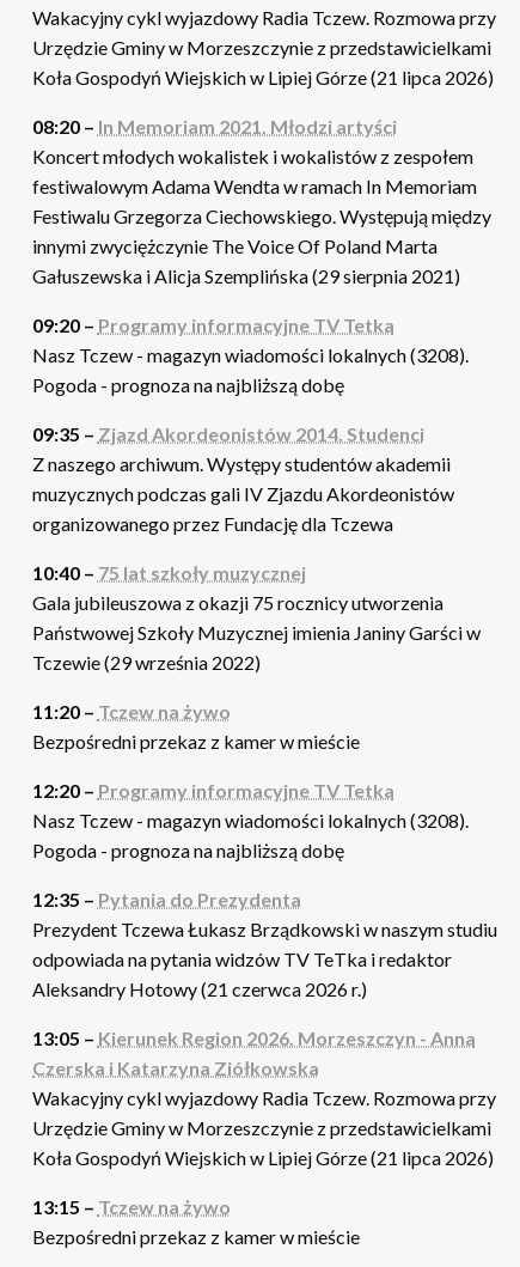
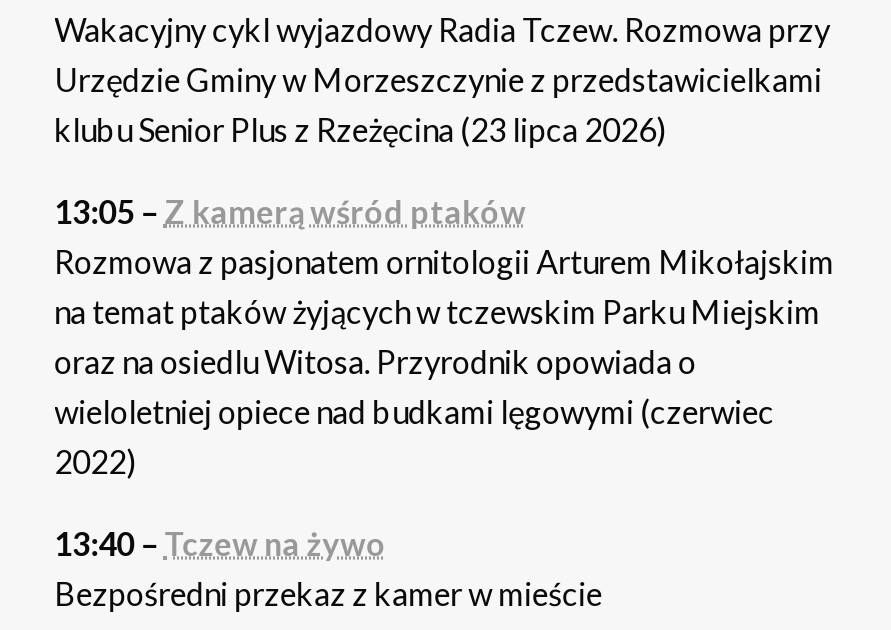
- Koła Gospodyń Wiejskich w Lipiej Górze (21 lipca 2026)
- 08:20 – In Memoriam 2021. Młodzi artyści
- Koncert młodych wokalistek i wokalistów z zespołem
- festiwalowym Adama Wendta w ramach In Memoriam
- Festiwalu Grzegorza Ciechowskiego. Występują między
- innymi zwyciężczynie The Voice Of Poland Marta
- Gałuszewska i Alicja Szemplińska (29 sierpnia 2021)
- 09:20 – Programy informacyjne TV Tetka
- Nasz Tczew - magazyn wiadomości lokalnych (3208).
- Pogoda - prognoza na najbliższą dobę
- 09:35 – Zjazd Akordeonistów 2014. Studenci
- Z naszego archiwum. Występy studentów akademii
- muzycznych podczas gali IV Zjazdu Akordeonistów
- organizowanego przez Fundację dla Tczewa
- 10:40 – 75 lat szkoły muzycznej
- Gala jubileuszowa z okazji 75 rocznicy utworzenia
- Państwowej Szkoły Muzycznej imienia Janiny Garści w
- Tczewie (29 września 2022)
- 11:20 – Tczew na żywo
- Bezpośredni przekaz z kamer w mieście
- 12:20 – Programy informacyjne TV Tetka
- Nasz Tczew - magazyn wiadomości lokalnych (3208).
- Pogoda - prognoza na najbliższą dobę
- 12:35 – Pytania do Prezydenta
- Prezydent Tczewa Łukasz Brządkowski w naszym studiu
- odpowiada na pytania widzów TV TeTka i redaktor
- Aleksandry Hotowy (21 czerwca 2026 r.)
- 13:05 – Kierunek Region 2026. Morzeszczyn - Anna
- Czerska i Katarzyna Ziółkowska
- Wakacyjny cykl wyjazdowy Radia Tczew. Rozmowa przy
- Urzędzie Gminy w Morzeszczynie z przedstawicielkami
- Koła Gospodyń Wiejskich w Lipiej Górze (21 lipca 2026)
- 13:15 – Tczew na żywo
+ klubu Senior Plus z Rzeżęcina (23 lipca 2026)
+ 13:05 – Z kamerą wśród ptaków
+ Rozmowa z pasjonatem ornitologii Arturem Mikołajskim
+ na temat ptaków żyjących w tczewskim Parku Miejskim
+ oraz na osiedlu Witosa. Przyrodnik opowiada o
+ wieloletniej opiece nad budkami lęgowymi (czerwiec
+ 2022)
+ 13:40 – Tczew na żywo
